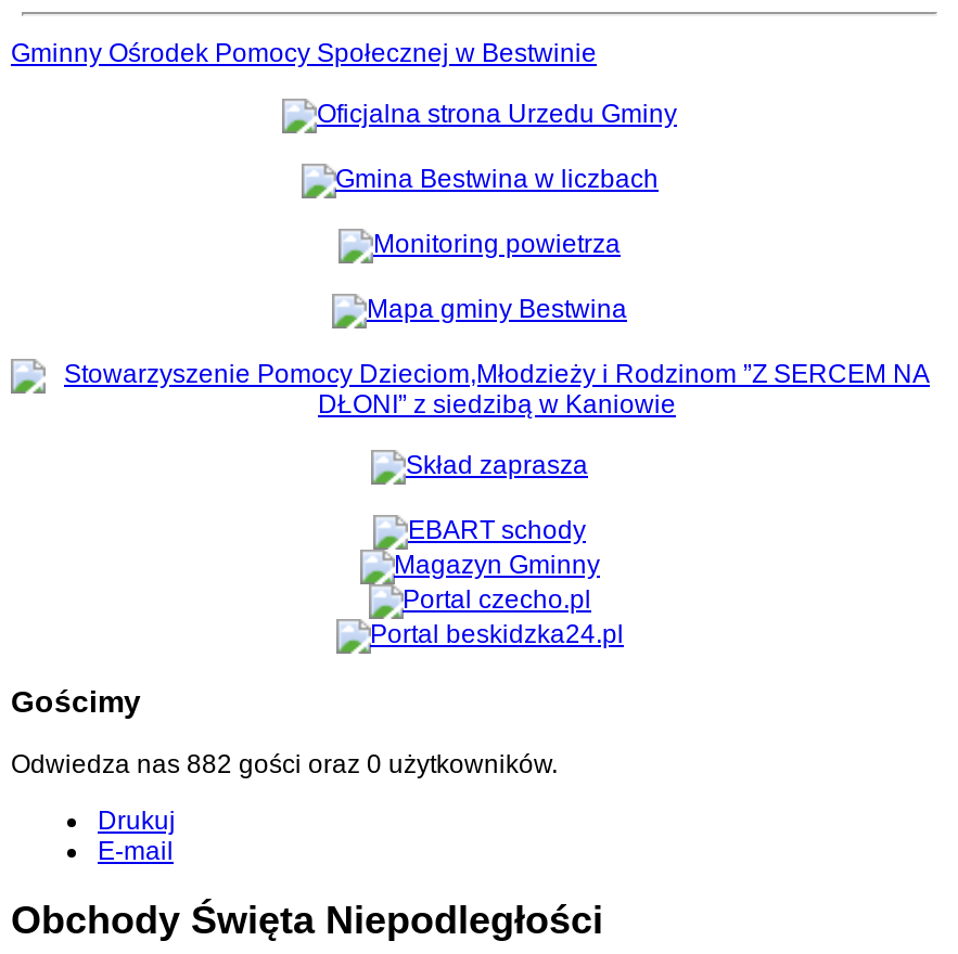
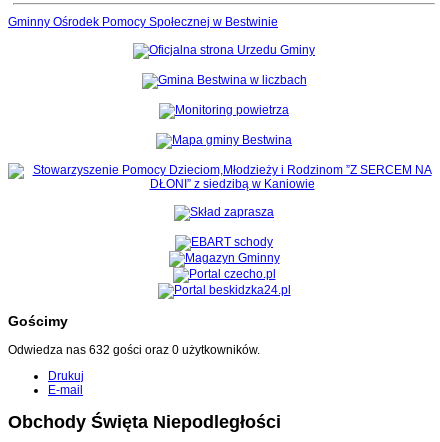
- Odwiedza nas 882 gości oraz 0 użytkowników.
+ Odwiedza nas 632 gości oraz 0 użytkowników.
